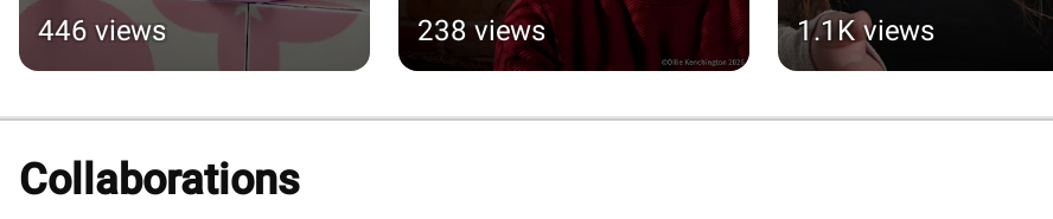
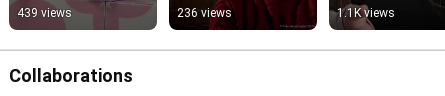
- 446 views
+ 439 views

- 238 views
+ 236 views
